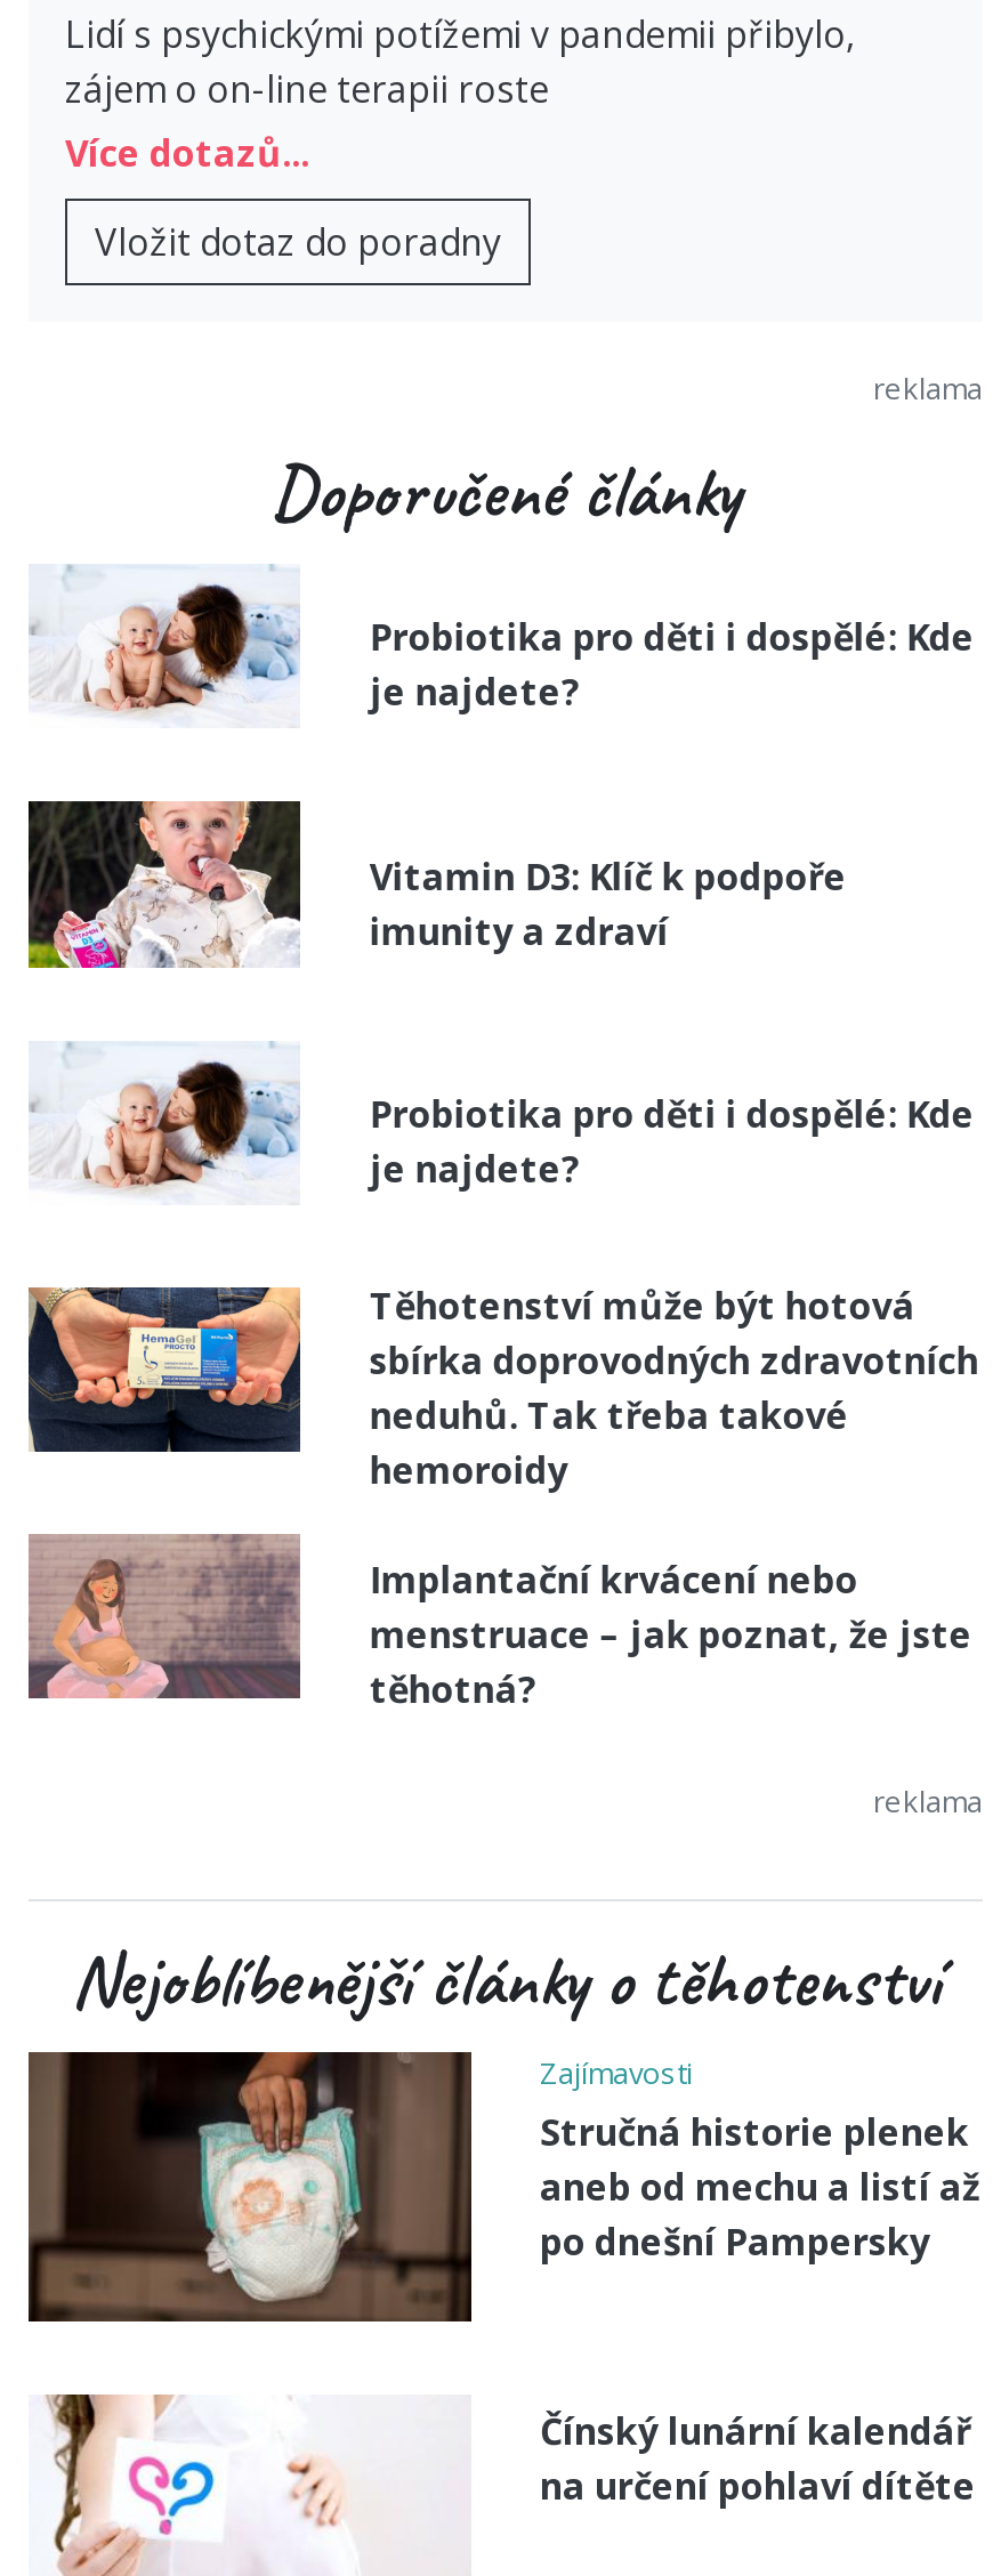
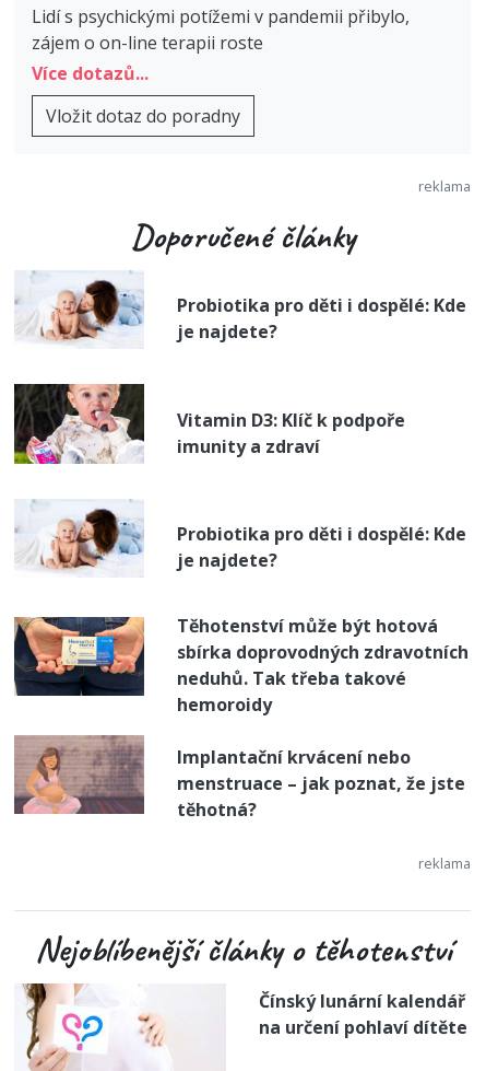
- [image]
- Zajímavosti
- Stručná historie plenek
- aneb od mechu a listí až
- po dnešní Pampersky
